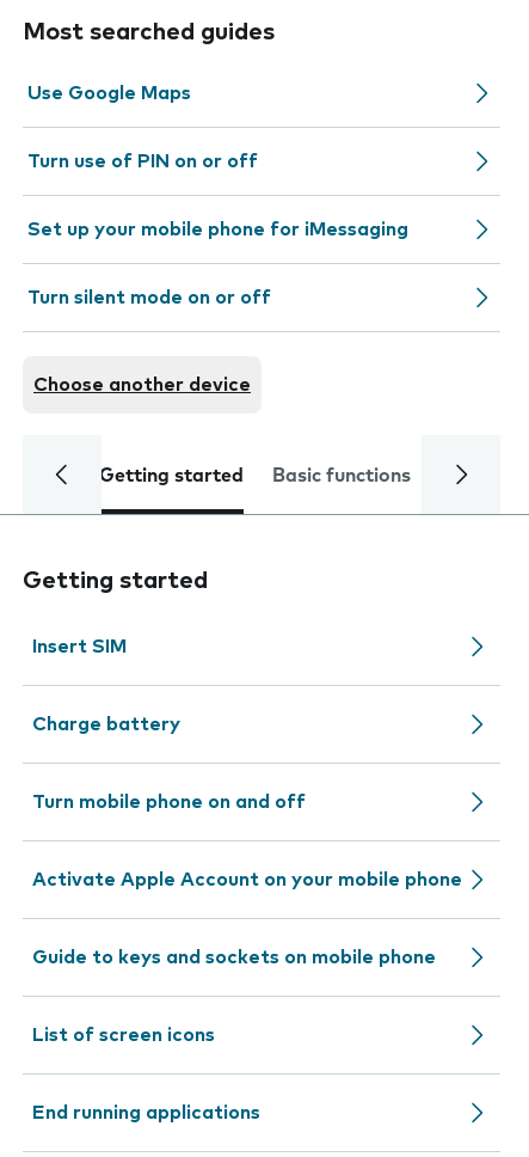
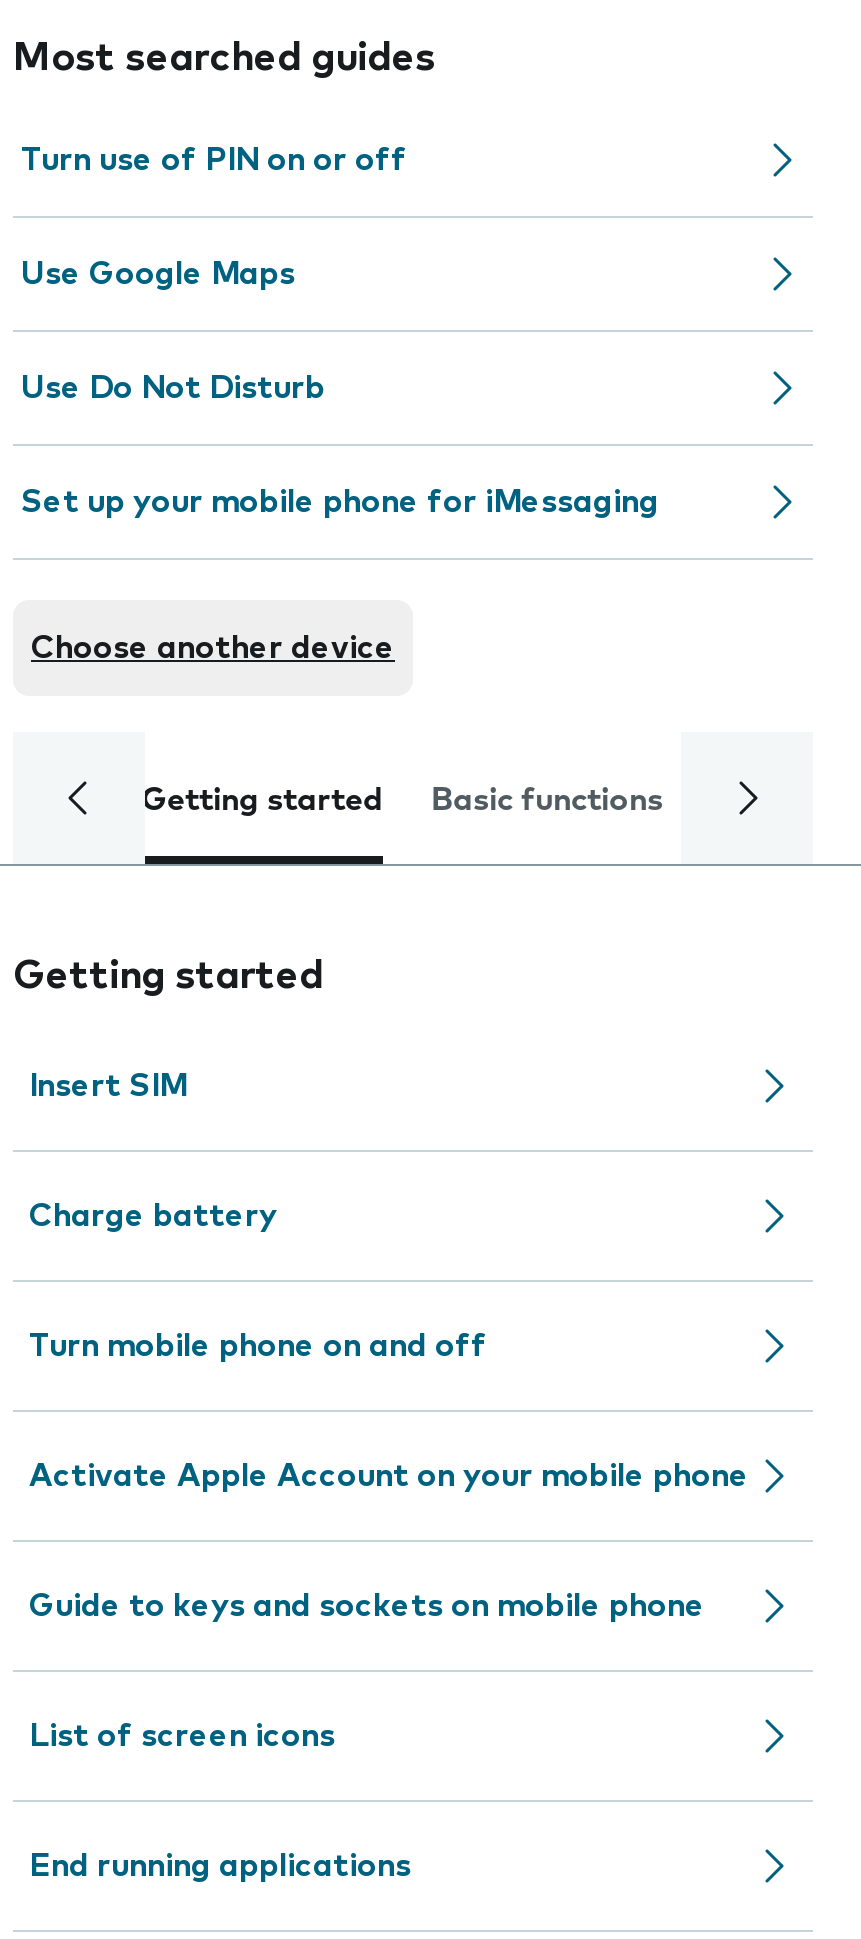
moved down: Use Google Maps

+ Use Do Not Disturb

moved up: Turn use of PIN on or off

moved down: Set up your mobile phone for iMessaging

- Turn silent mode on or off
